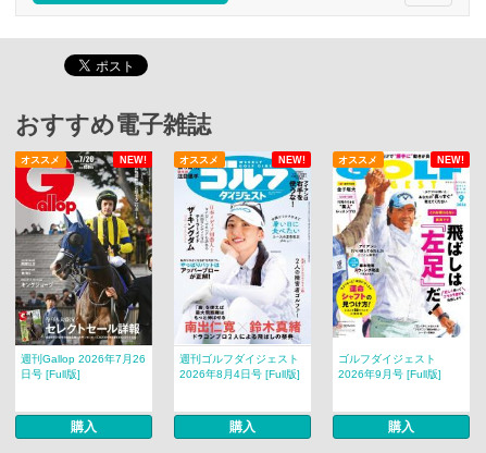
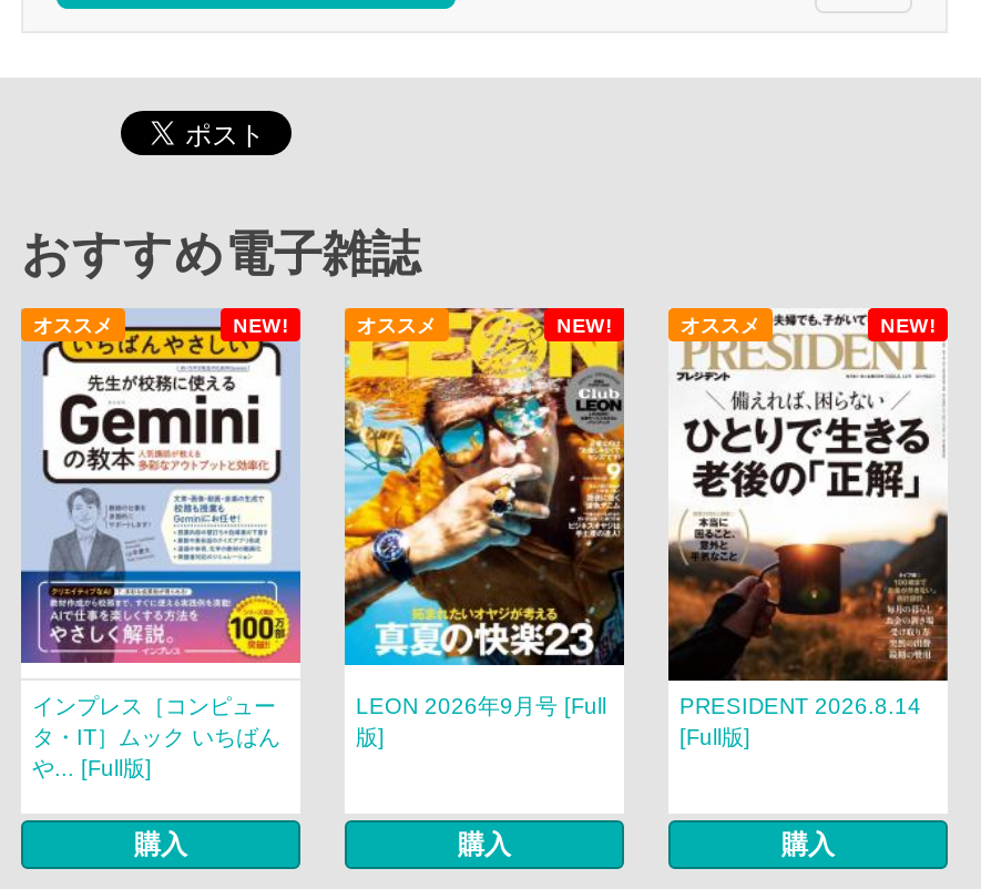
- [image]
- 週刊Gallop 2026年7月26
- 日号 [Full版]
+ [image]
+ インプレス［コンピュー
+ タ・IT］ムック いちばん
+ や... [Full版]

- [image]
- 週刊ゴルフダイジェスト
- 2026年8月4日号 [Full版]
+ [image]
+ LEON 2026年9月号 [Full
+ 版]

- [image]
- ゴルフダイジェスト
- 2026年9月号 [Full版]
+ [image]
+ PRESIDENT 2026.8.14
+ [Full版]
